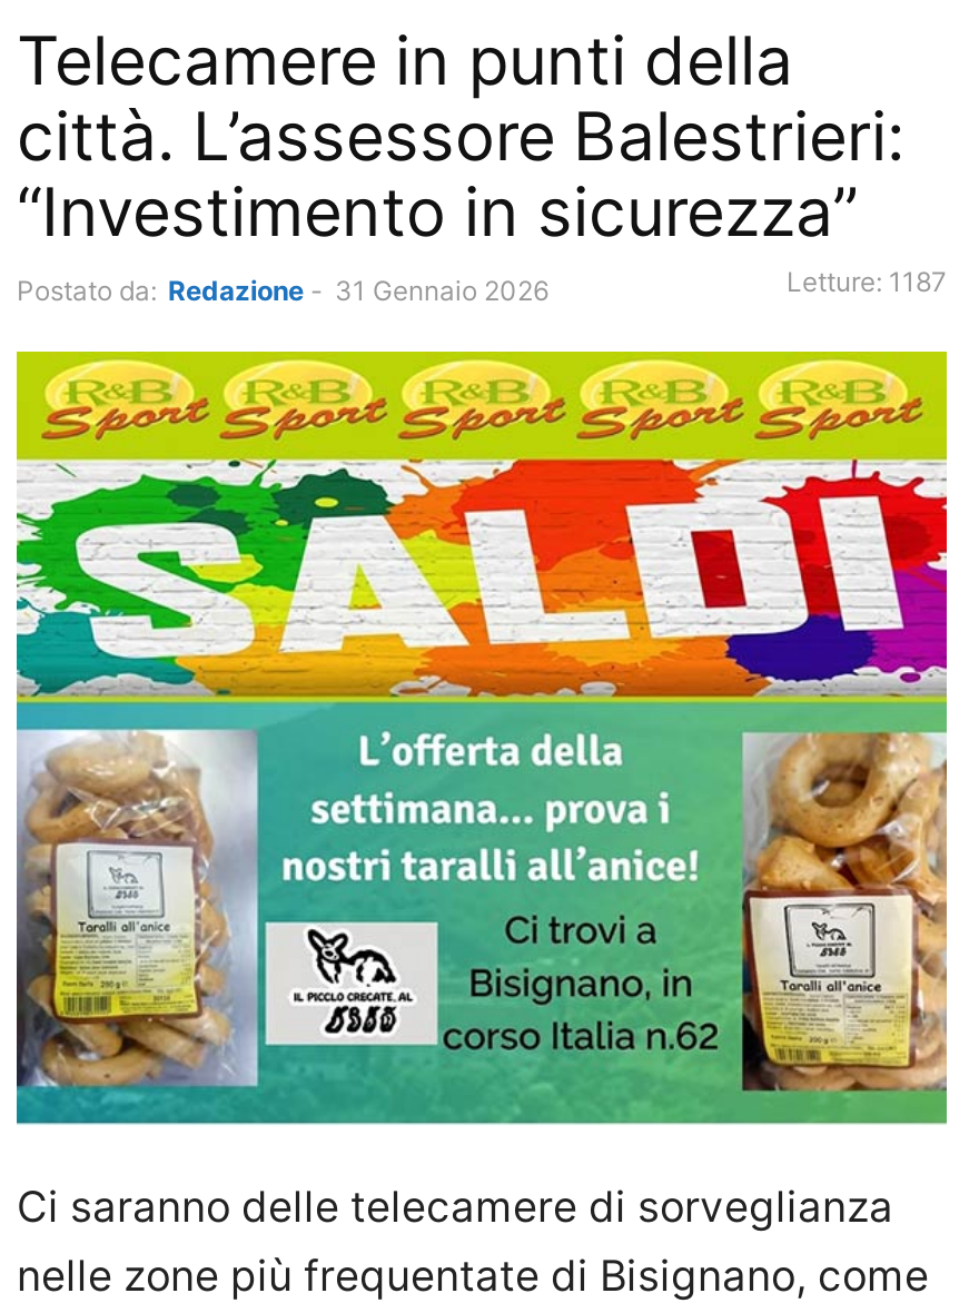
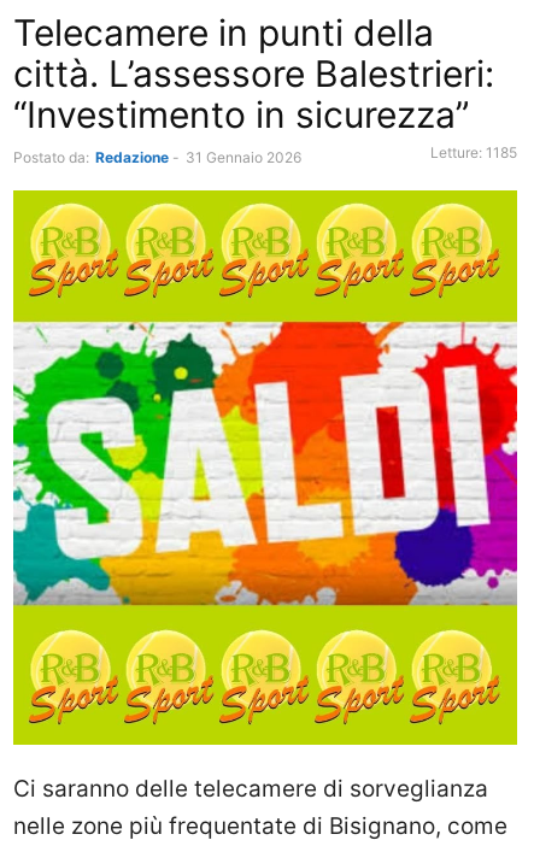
- Letture: 1187
+ Letture: 1185

- [image]
+ [image]
